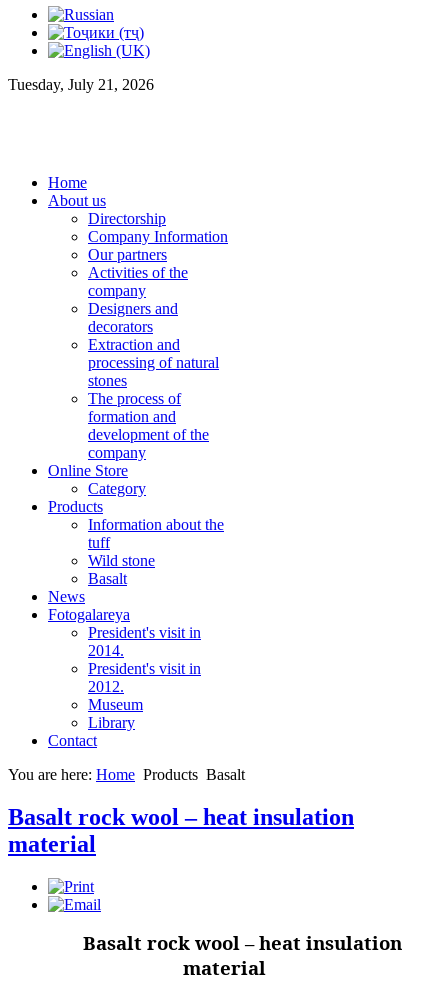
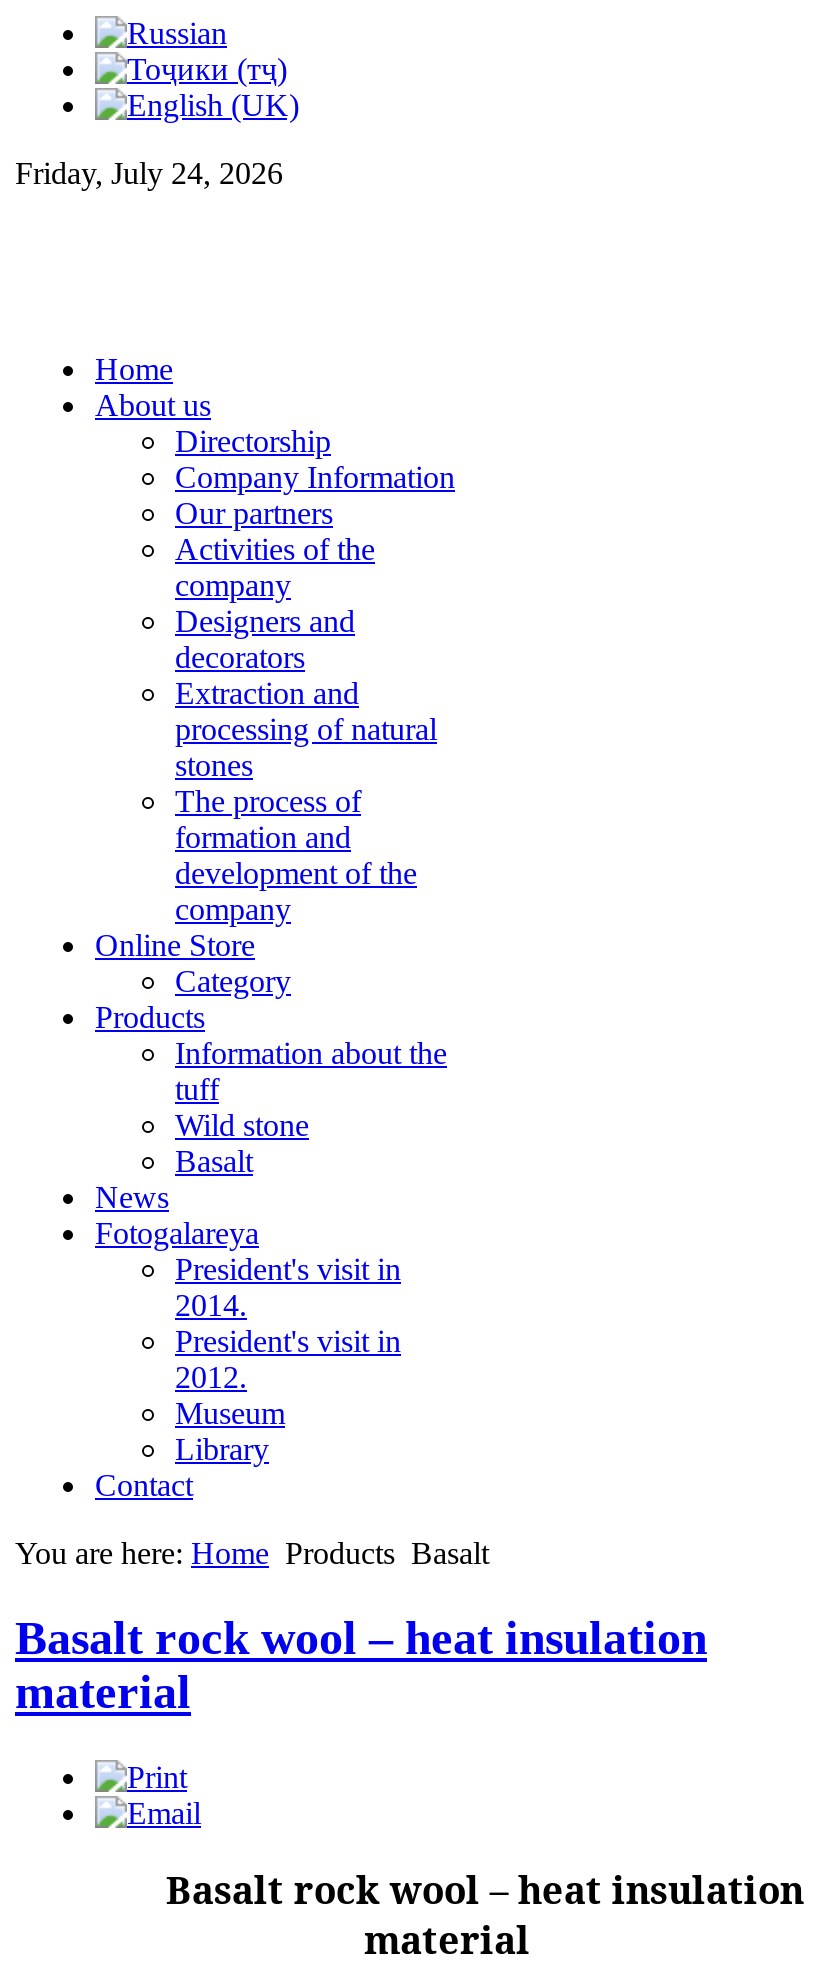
- Tuesday, July 21, 2026
+ Friday, July 24, 2026
